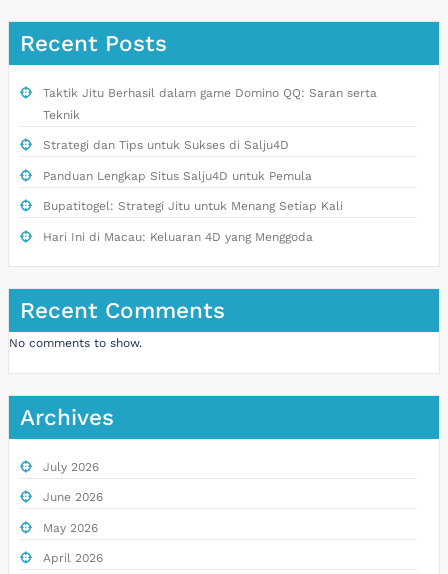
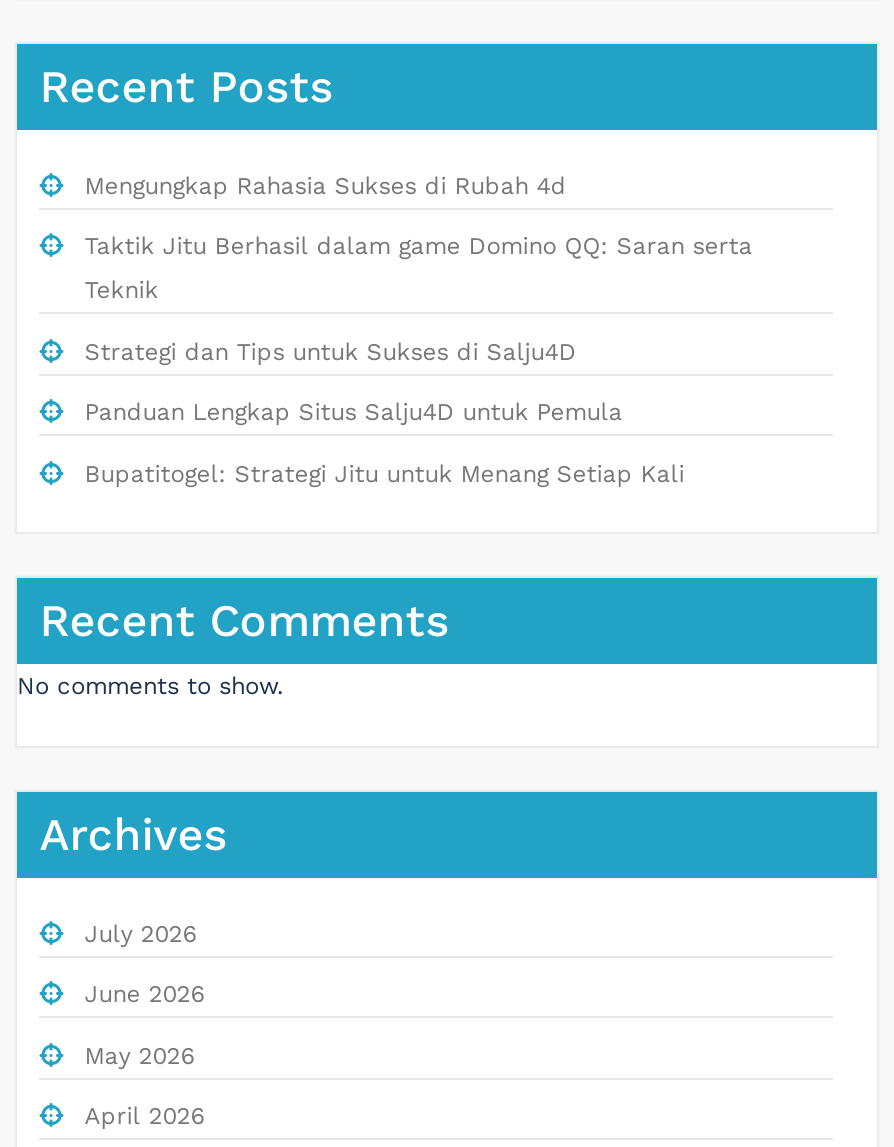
+ Mengungkap Rahasia Sukses di Rubah 4d

moved down: Taktik Jitu Berhasil dalam game Domino QQ: Saran serta | Teknik | Strategi dan Tips untuk Sukses di Salju4D | Panduan Lengkap Situs Salju4D untuk Pemula | Bupatitogel: Strategi Jitu untuk Menang Setiap Kali

- Hari Ini di Macau: Keluaran 4D yang Menggoda
